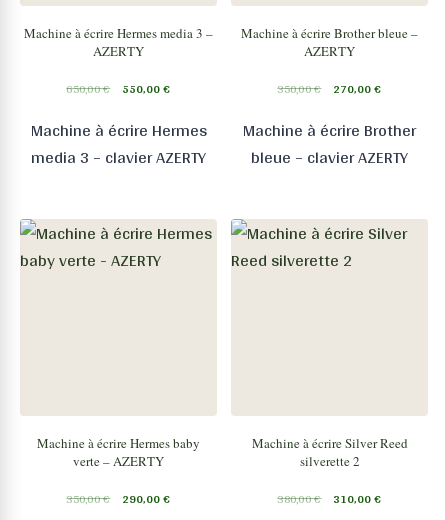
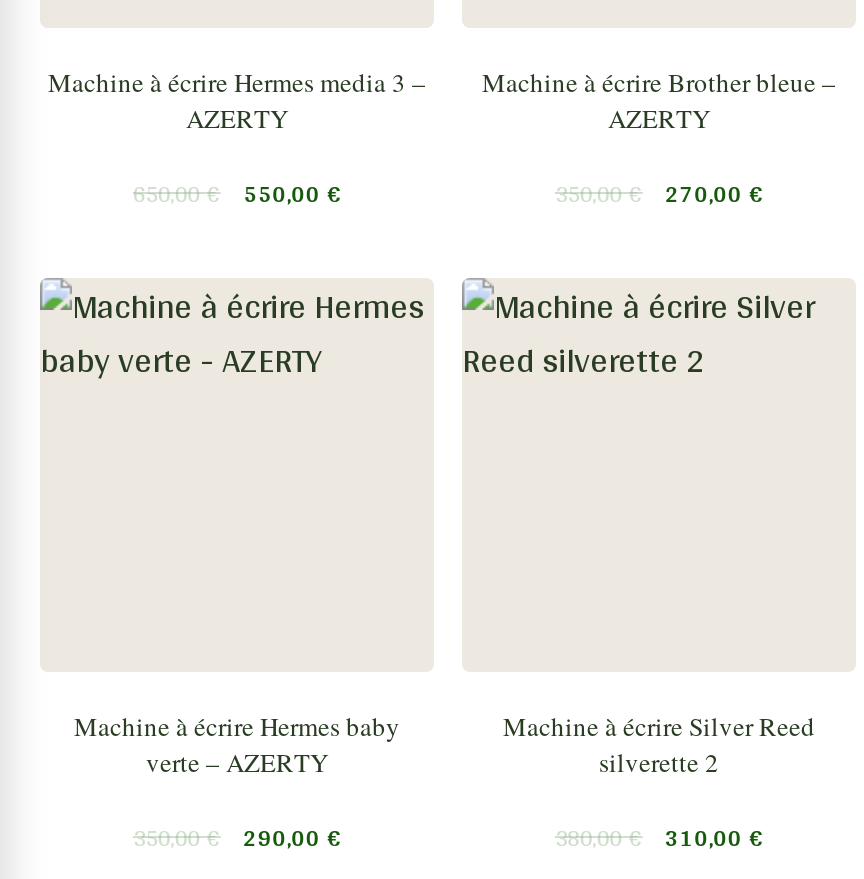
- Machine à écrire Hermes
- media 3 – clavier AZERTY

- Machine à écrire Brother
- bleue – clavier AZERTY
